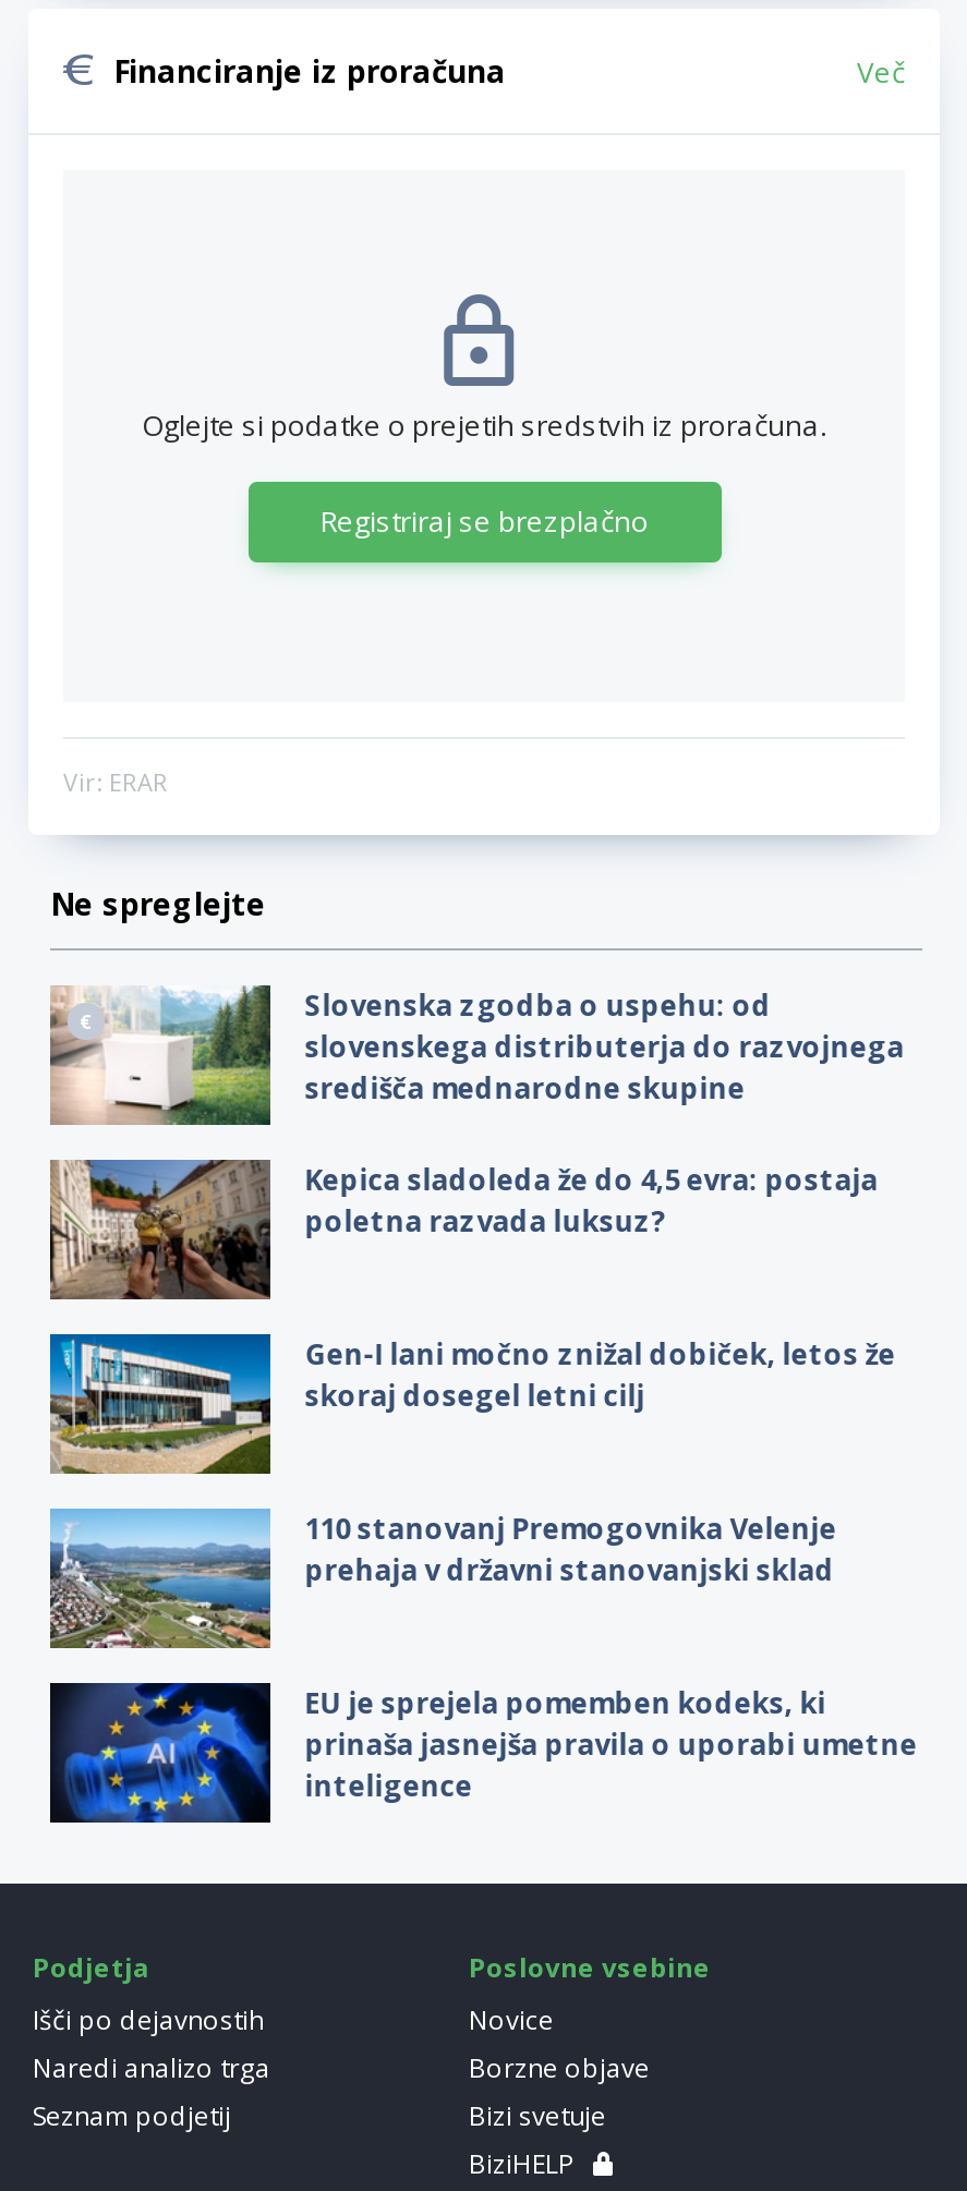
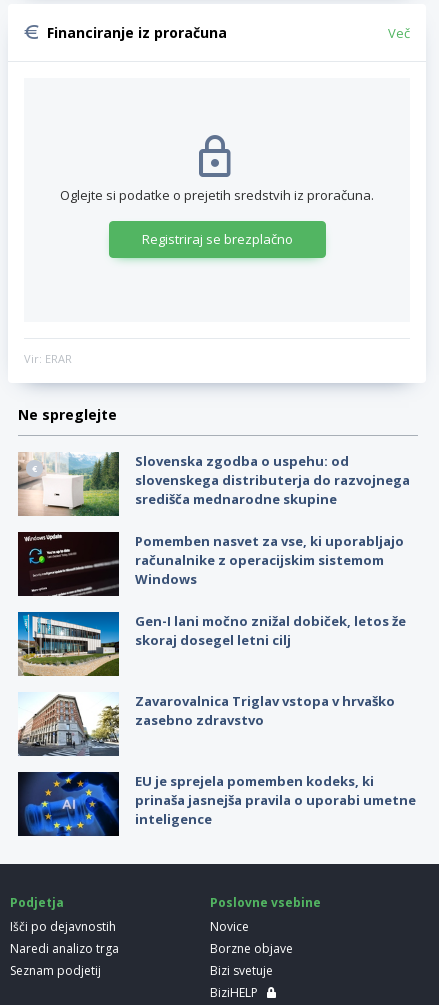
- [image]
- Kepica sladoleda že do 4,5 evra: postaja
- poletna razvada luksuz?
+ [image]
+ Pomemben nasvet za vse, ki uporabljajo
+ računalnike z operacijskim sistemom
+ Windows

- [image]
- 110 stanovanj Premogovnika Velenje
- prehaja v državni stanovanjski sklad
+ [image]
+ Zavarovalnica Triglav vstopa v hrvaško
+ zasebno zdravstvo
